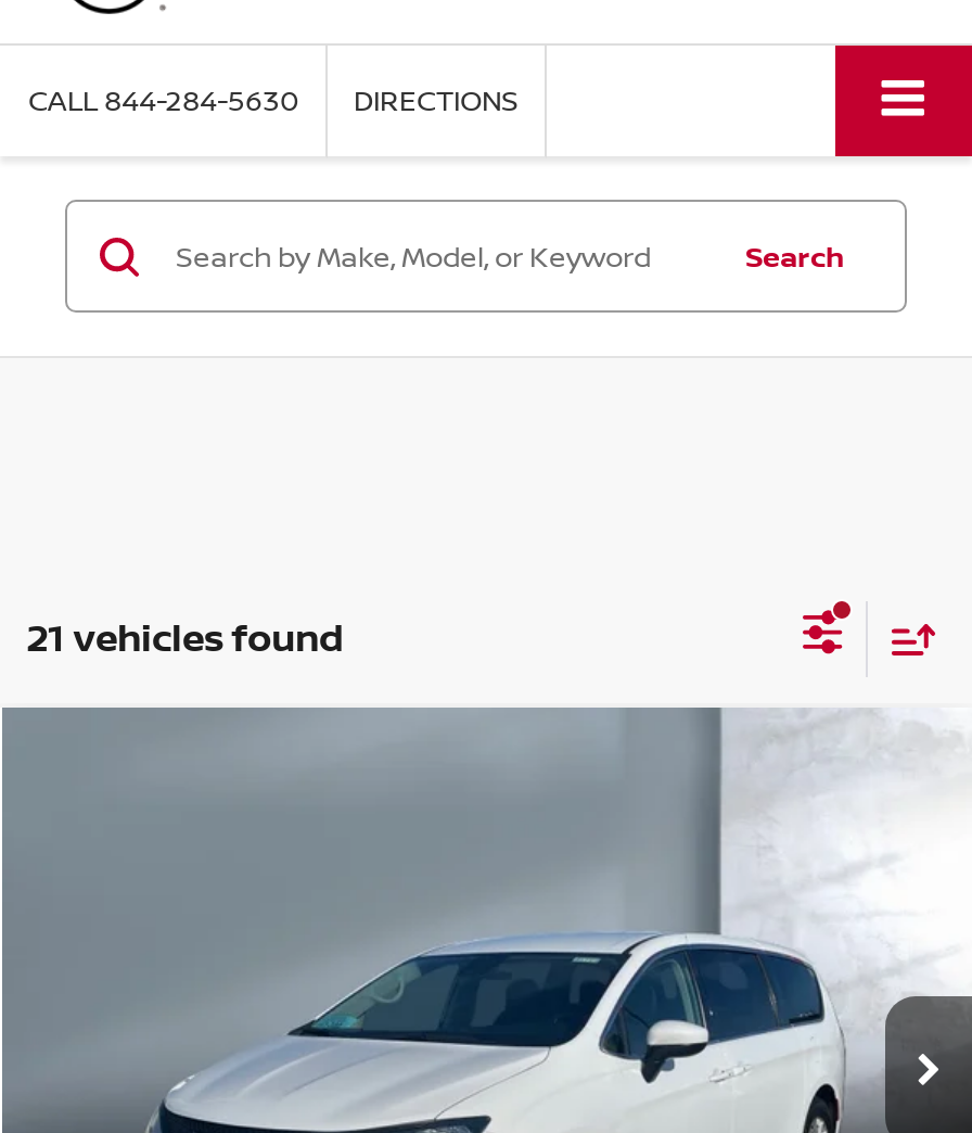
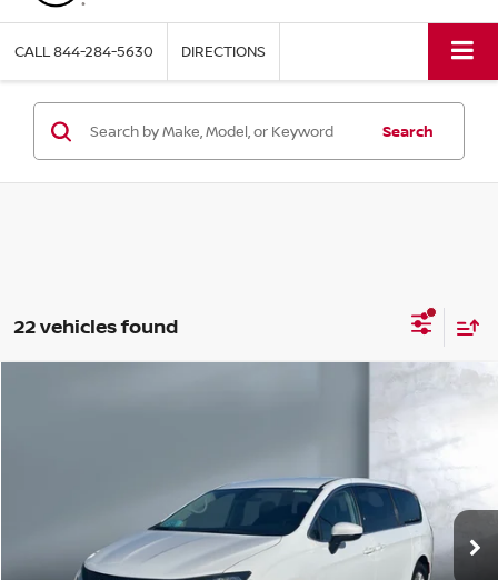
- 21 vehicles found
+ 22 vehicles found
